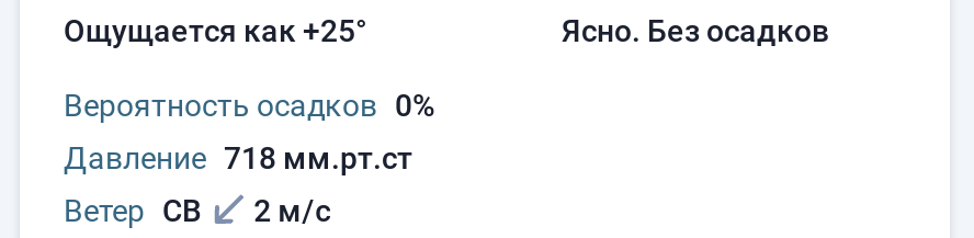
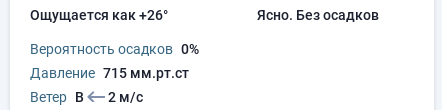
- Ощущается как +25°
+ Ощущается как +26°

- Давление 718 мм.рт.ст
+ Давление 715 мм.рт.ст

- Ветер СВ
+ Ветер В
